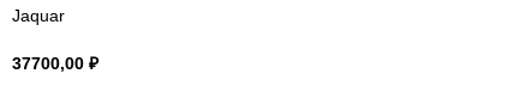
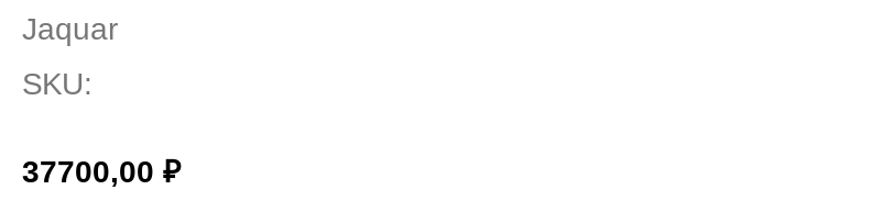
+ SKU:
